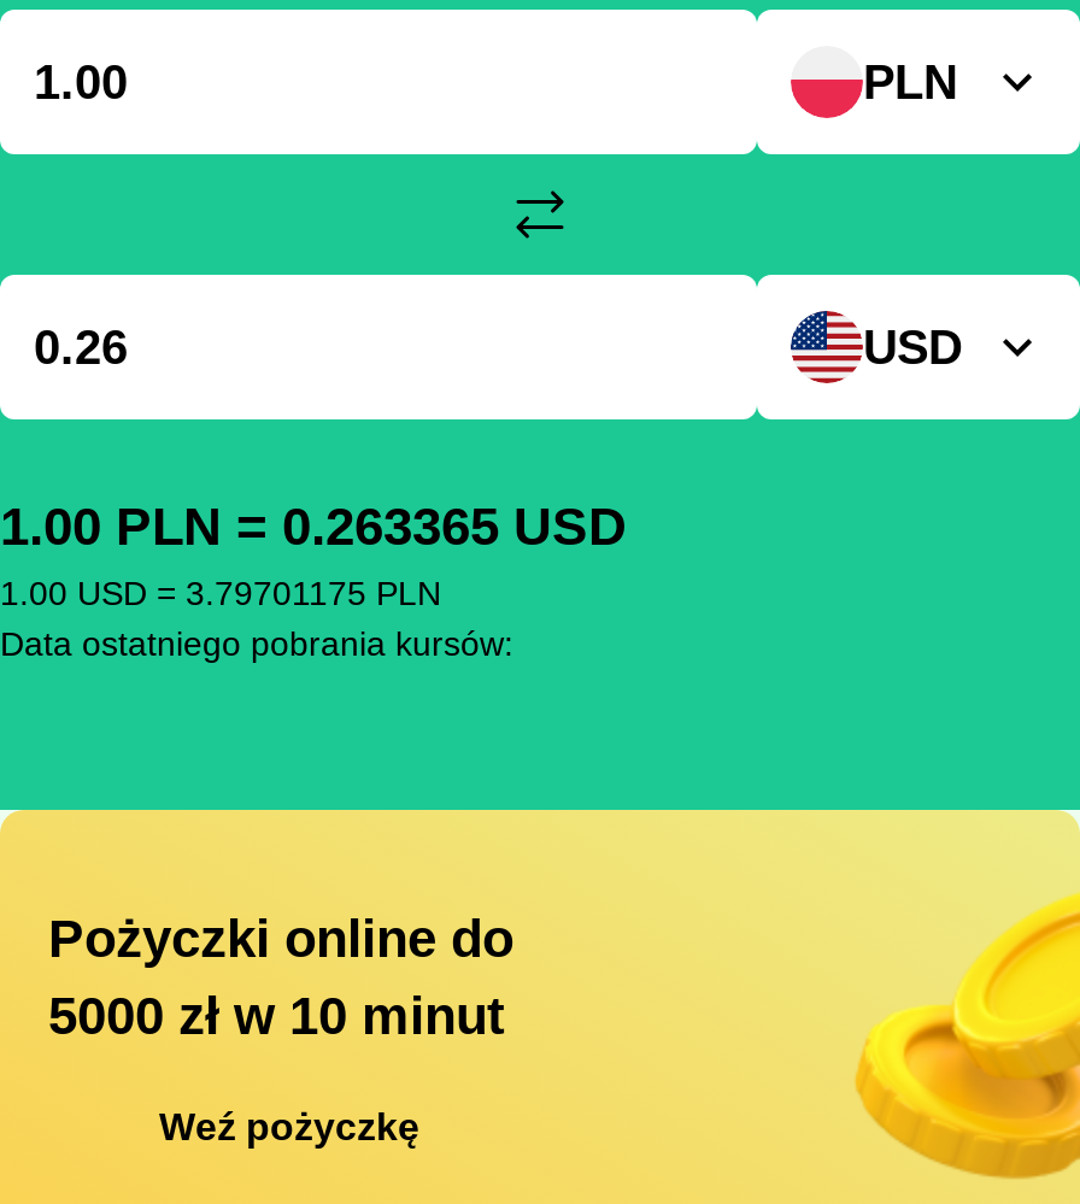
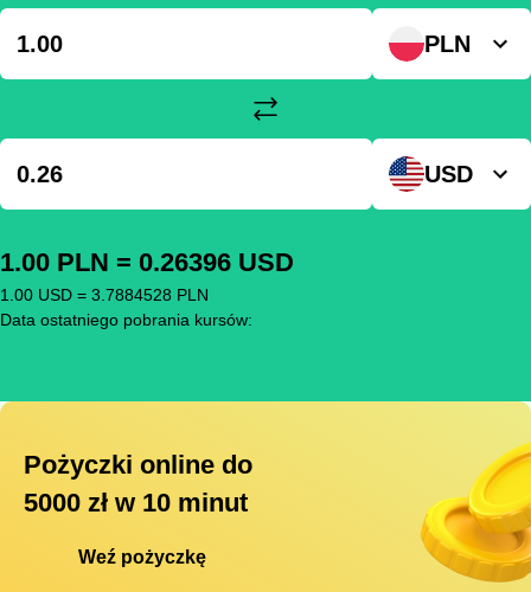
- 1.00 PLN = 0.263365 USD
+ 1.00 PLN = 0.26396 USD

- 1.00 USD = 3.79701175 PLN
+ 1.00 USD = 3.7884528 PLN
